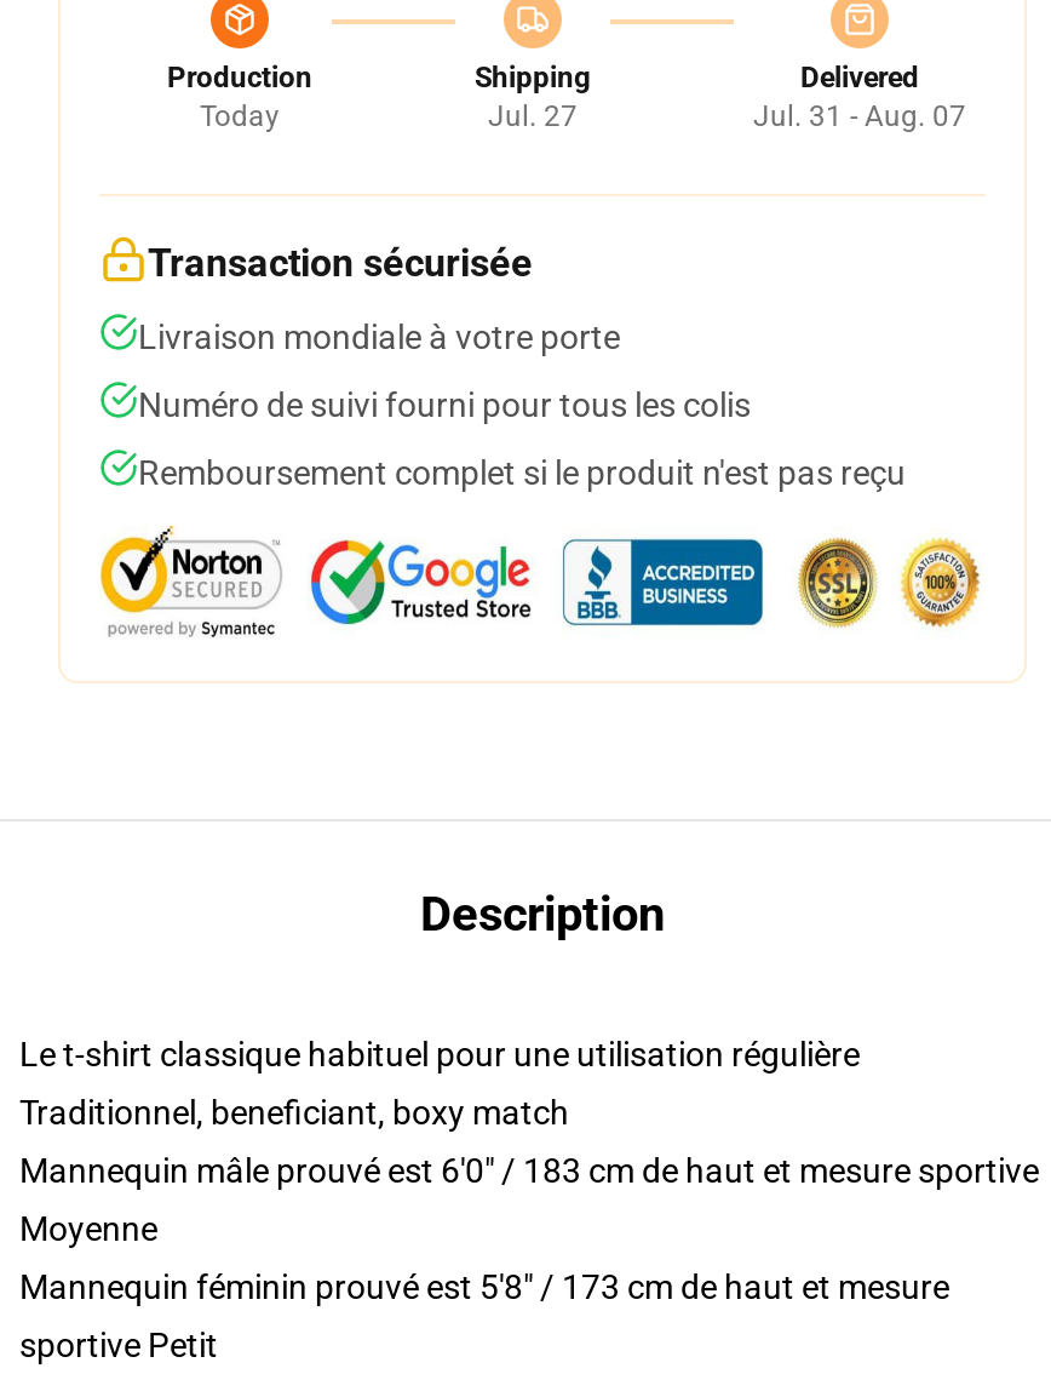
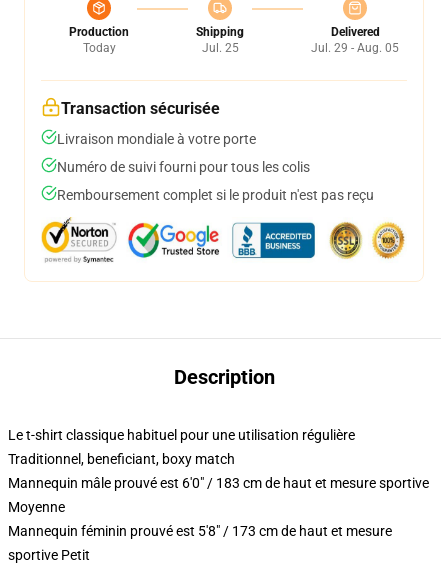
- Jul. 27
+ Jul. 25

- Jul. 31 - Aug. 07
+ Jul. 29 - Aug. 05
